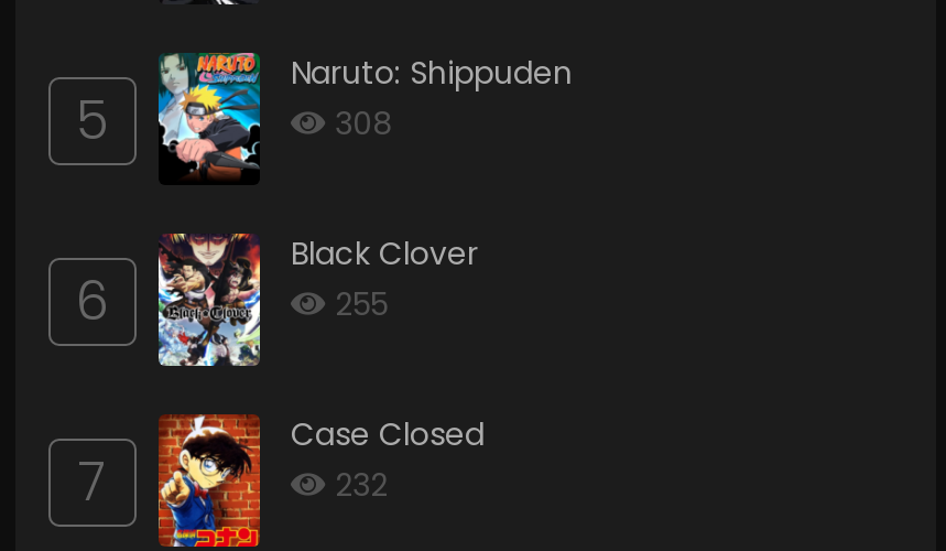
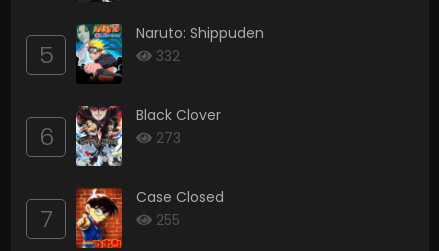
- 308
+ 332

- 255
+ 273

- 232
+ 255
